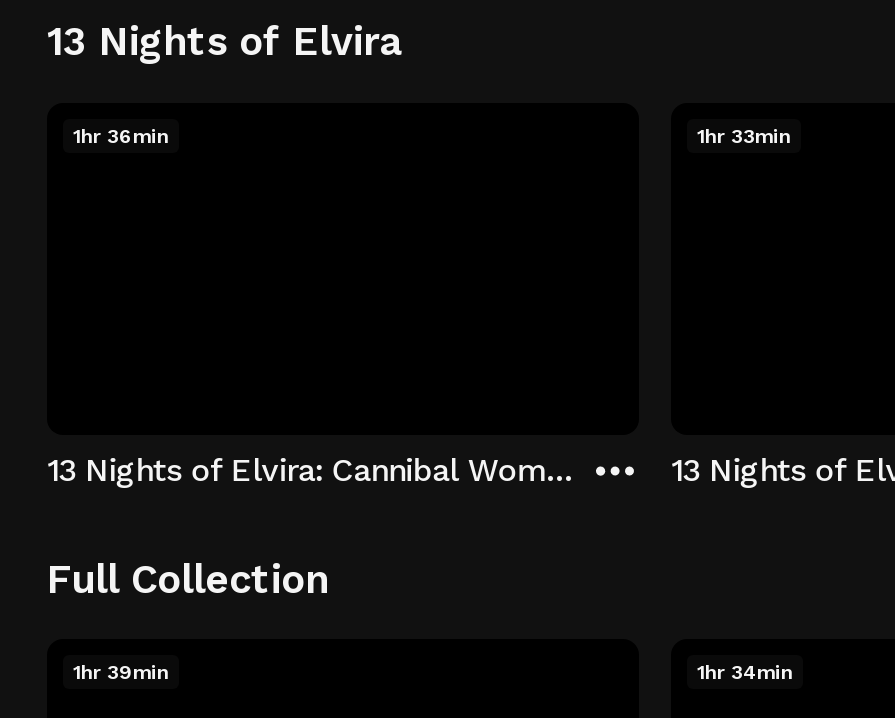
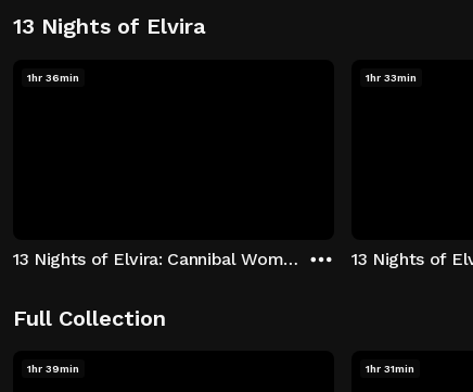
- 1hr 34min
+ 1hr 31min
